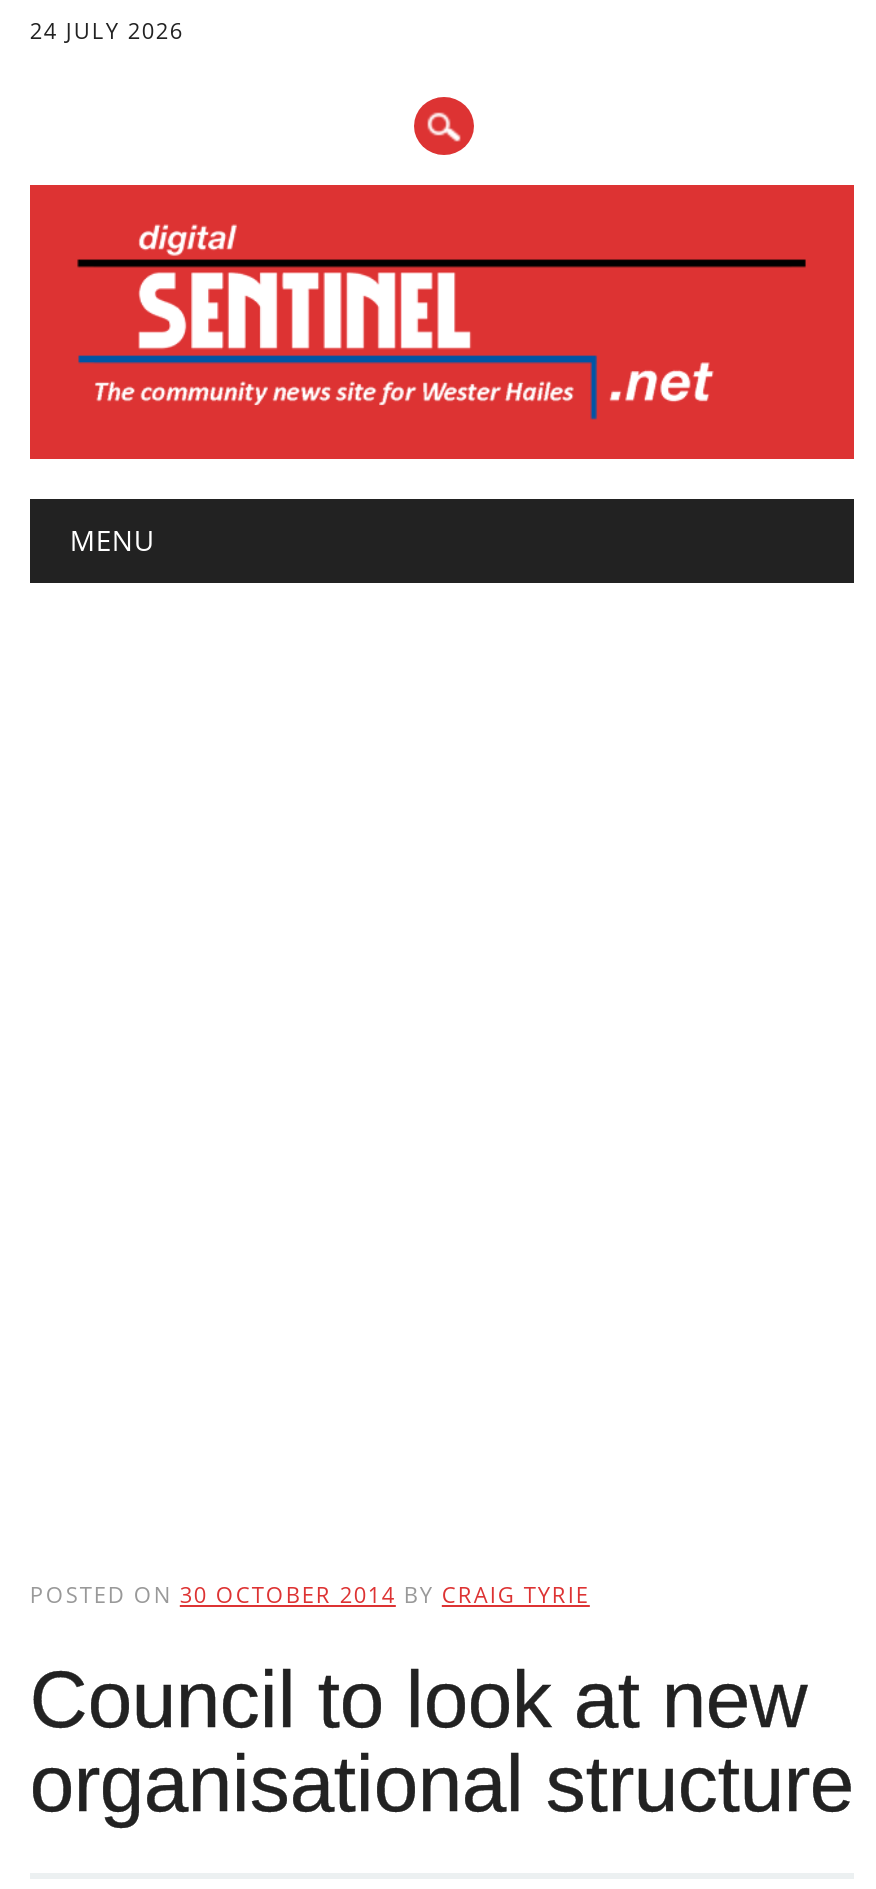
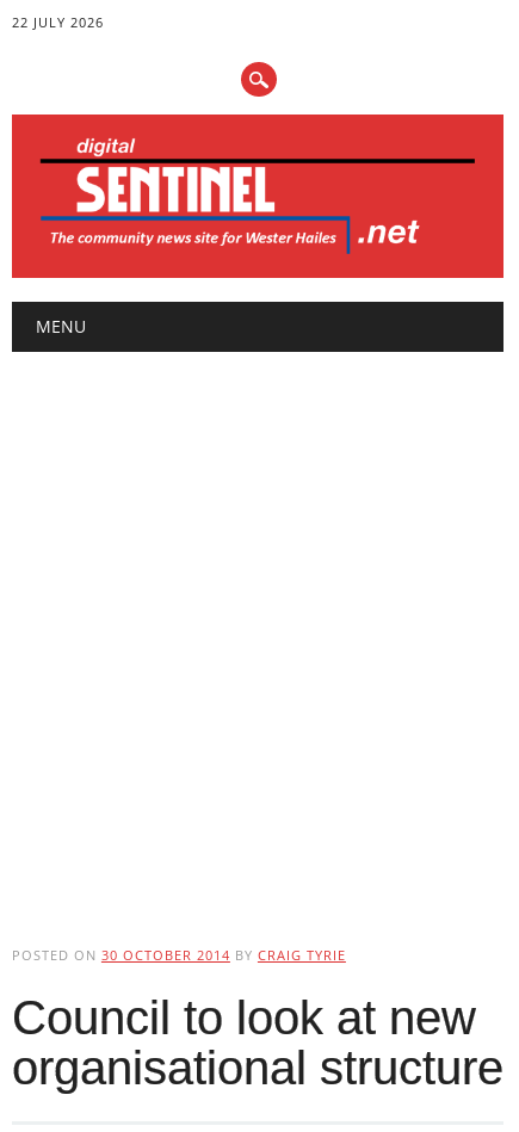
- 24 JULY 2026
+ 22 JULY 2026
